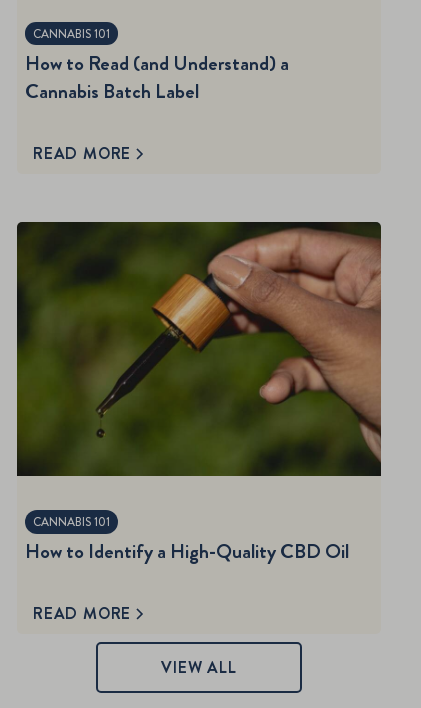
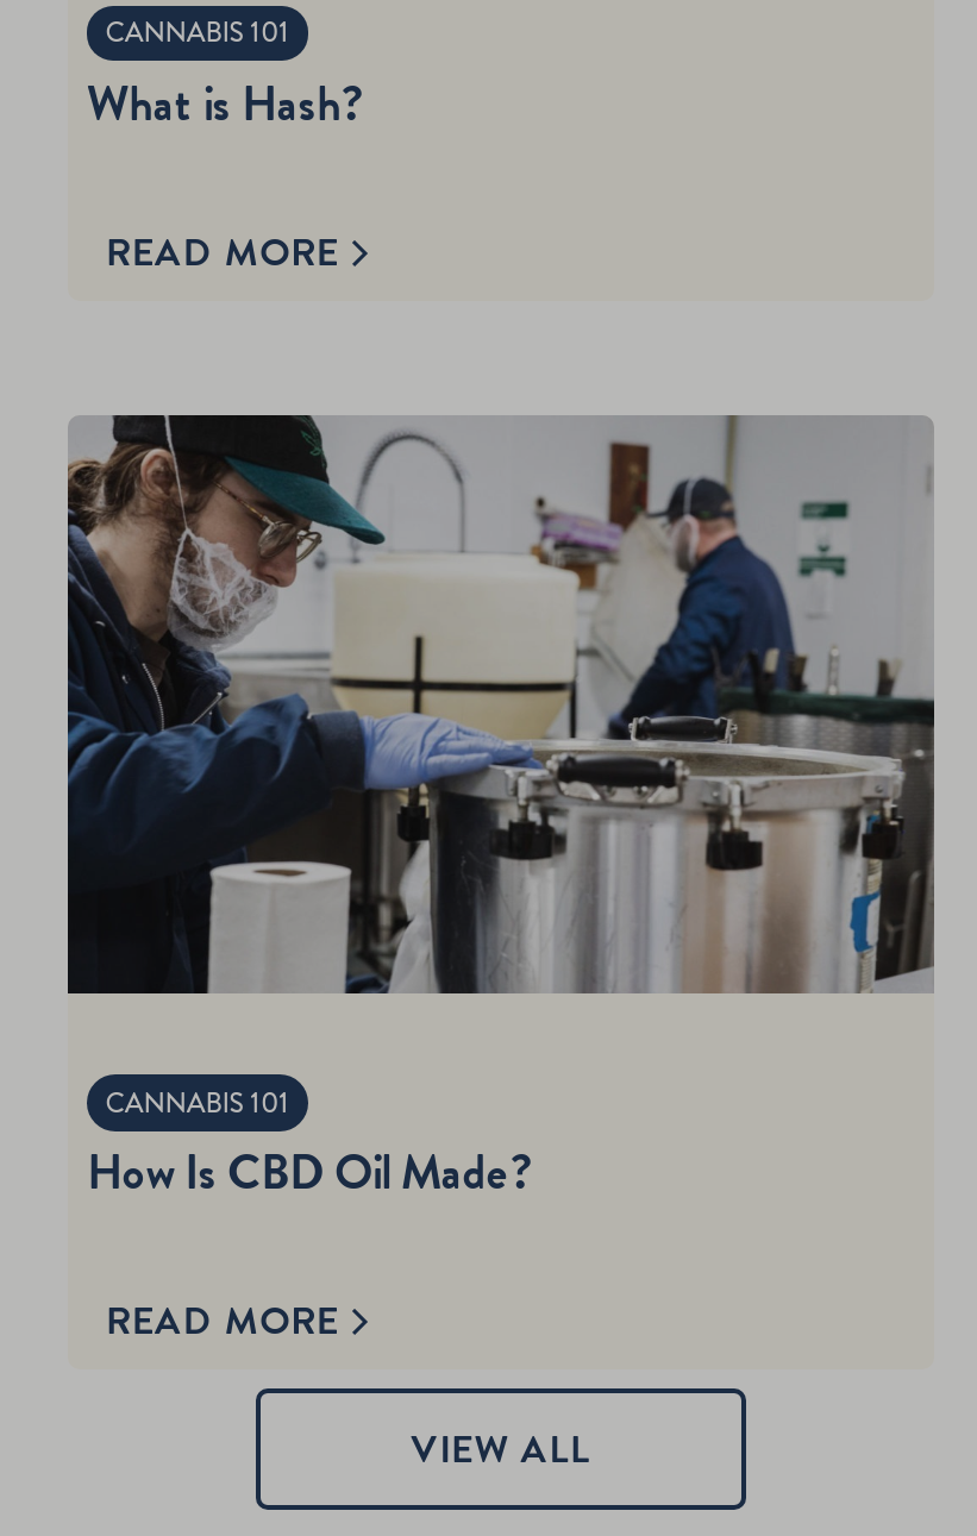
- How to Read (and Understand) a
- Cannabis Batch Label
+ What is Hash?

- [image]
+ [image]

- How to Identify a High-Quality CBD Oil
+ How Is CBD Oil Made?
